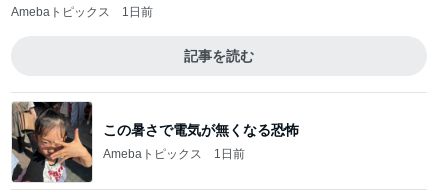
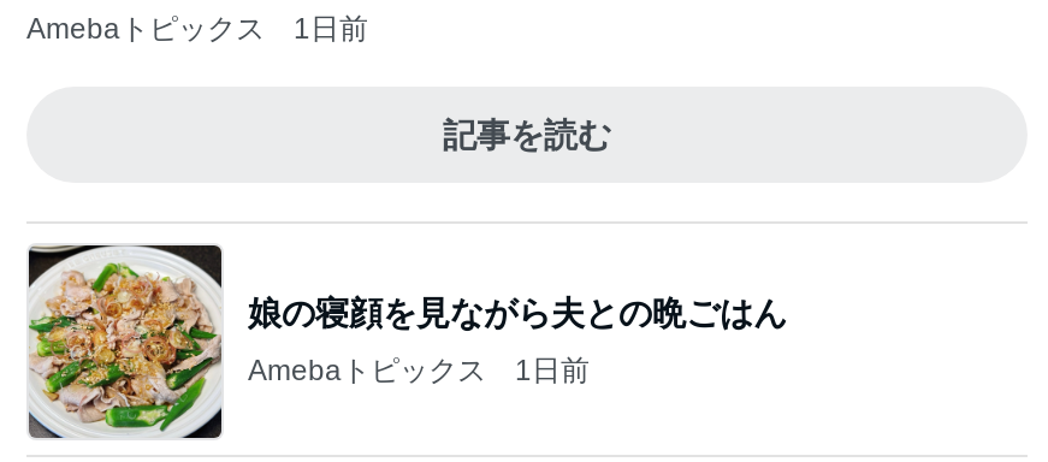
- [image]
- この暑さで電気が無くなる恐怖
+ [image]
+ 娘の寝顔を見ながら夫との晩ごはん
